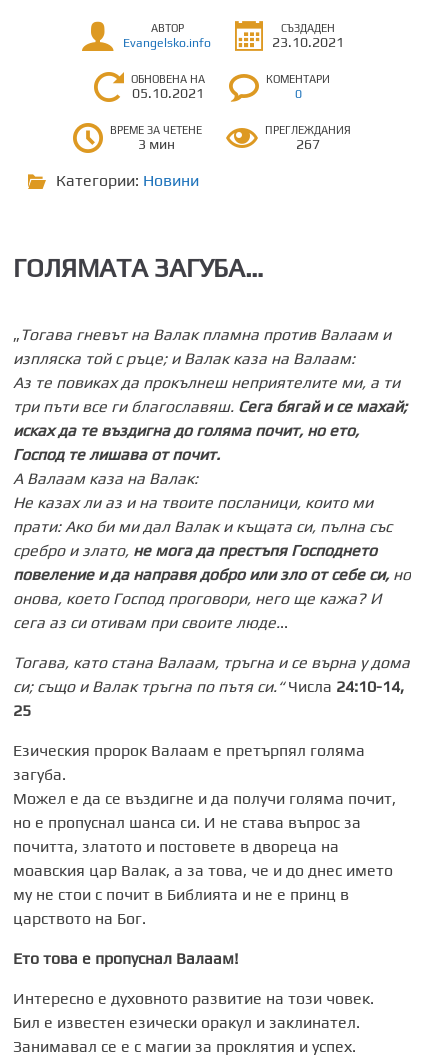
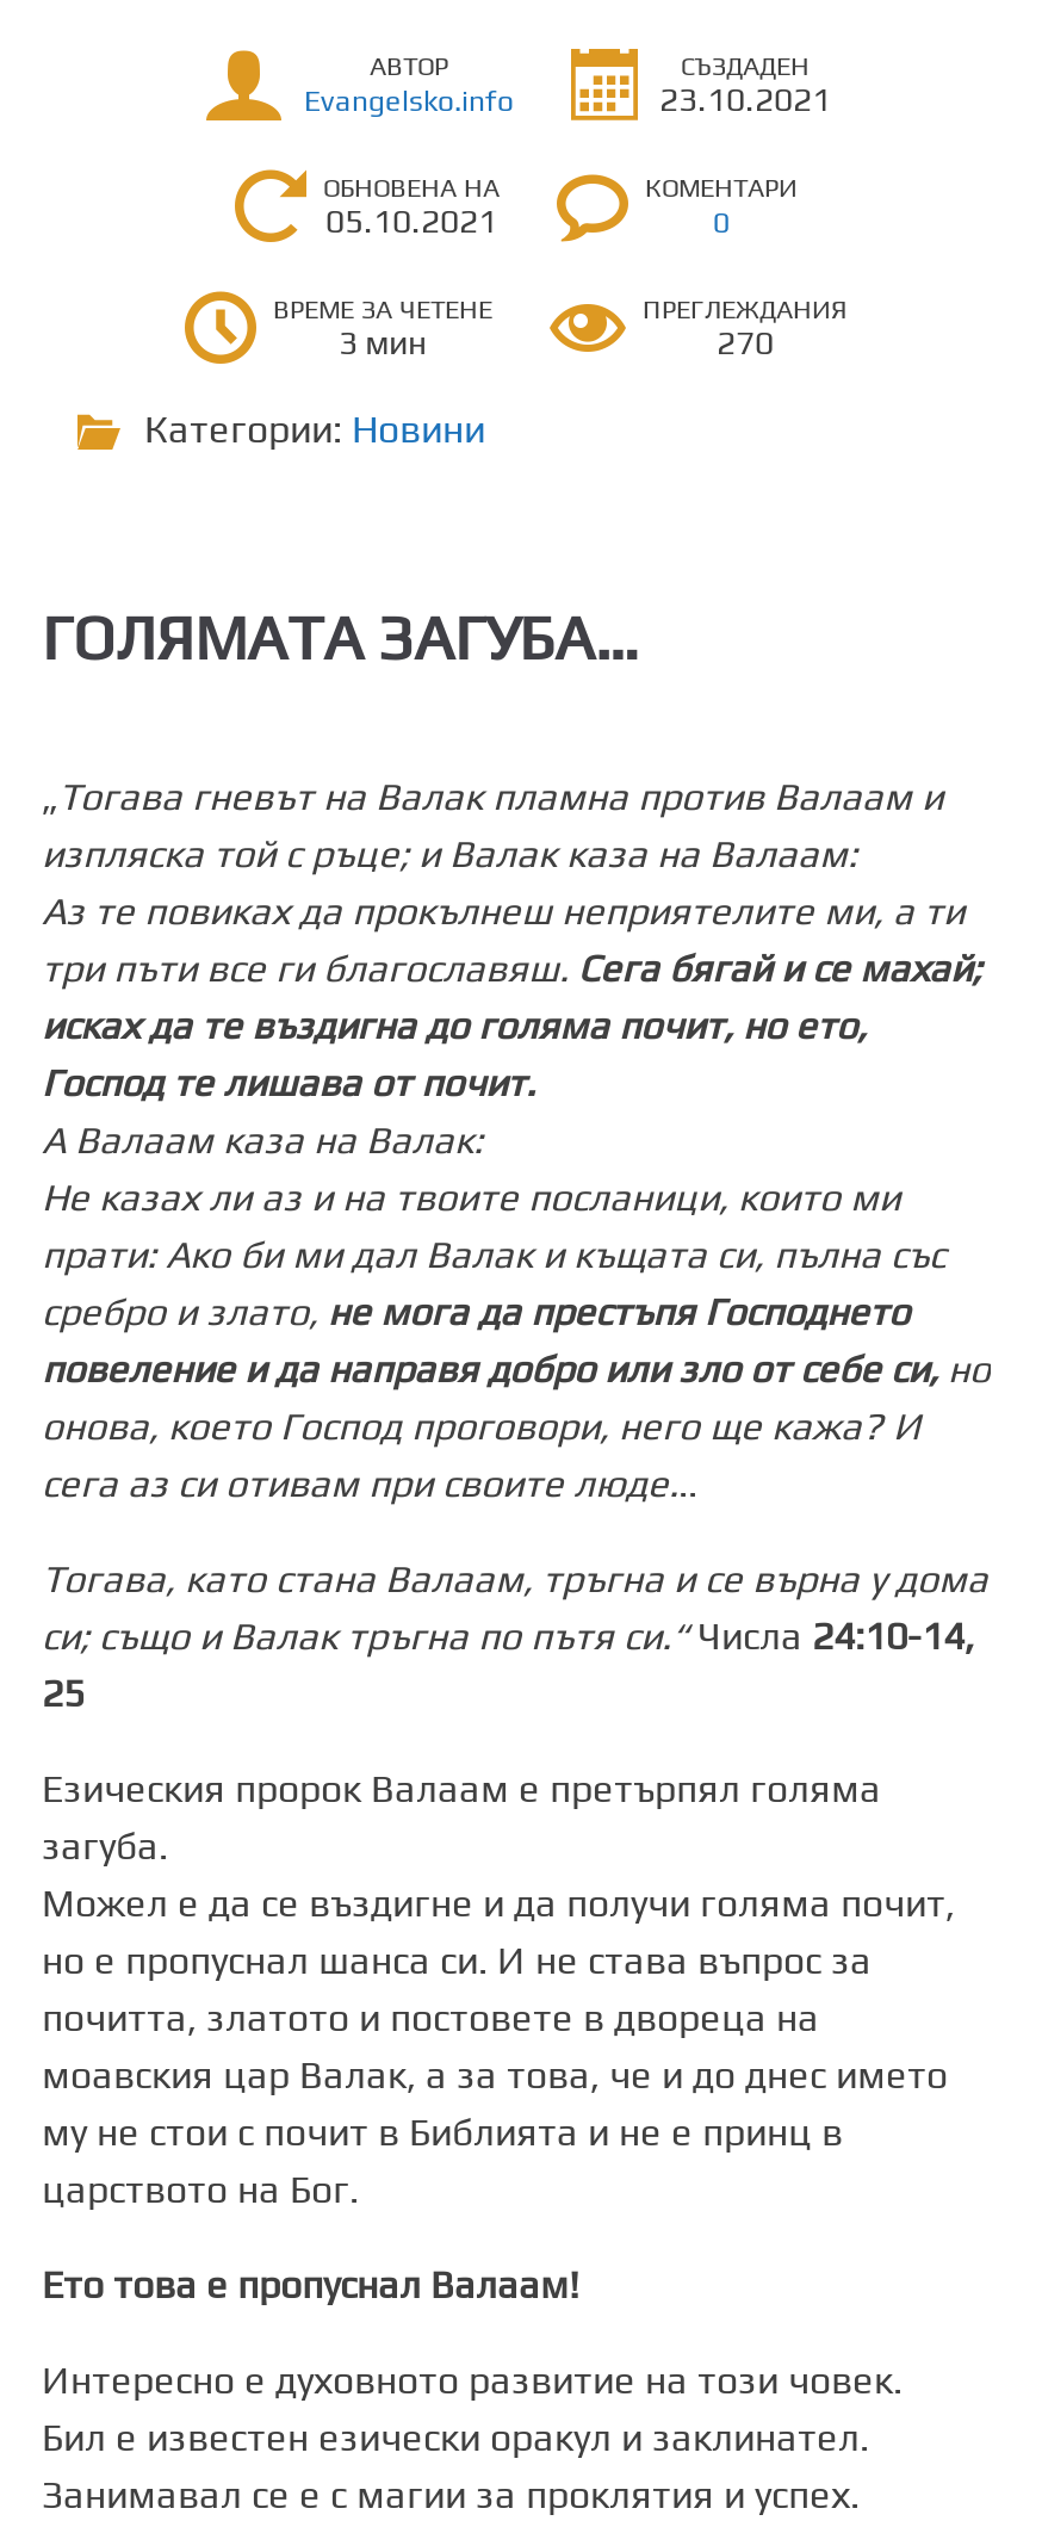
- 267
+ 270
